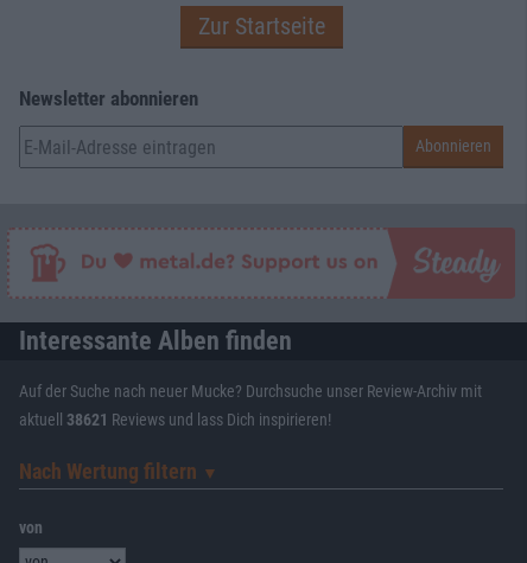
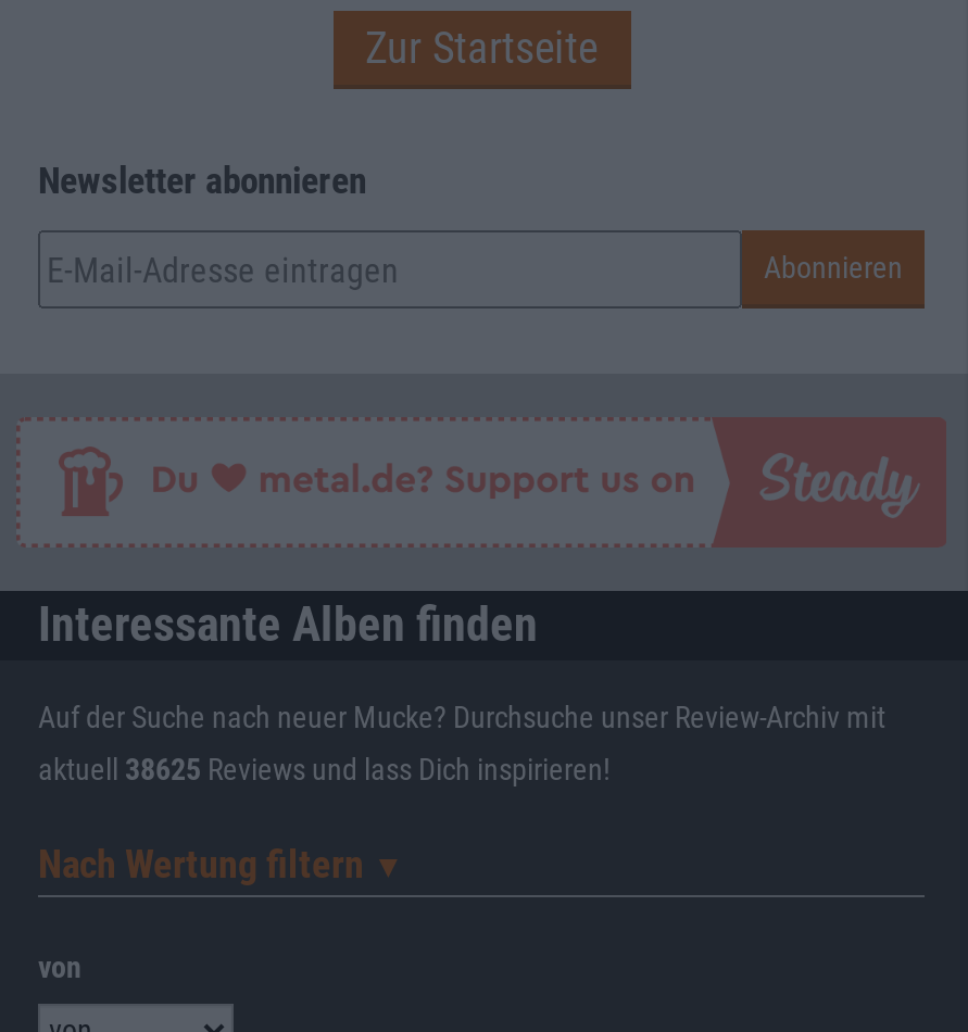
- aktuell 38621 Reviews und lass Dich inspirieren!
+ aktuell 38625 Reviews und lass Dich inspirieren!
